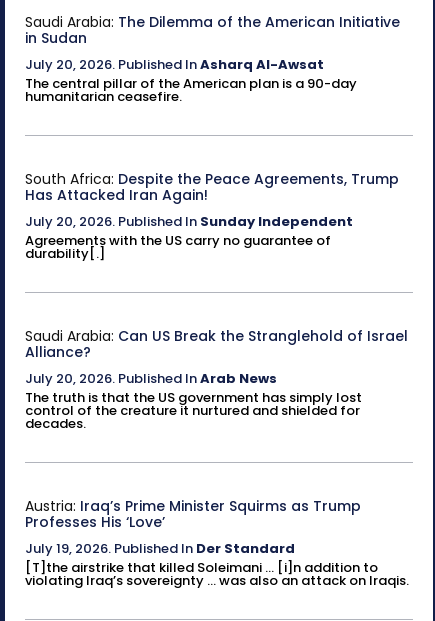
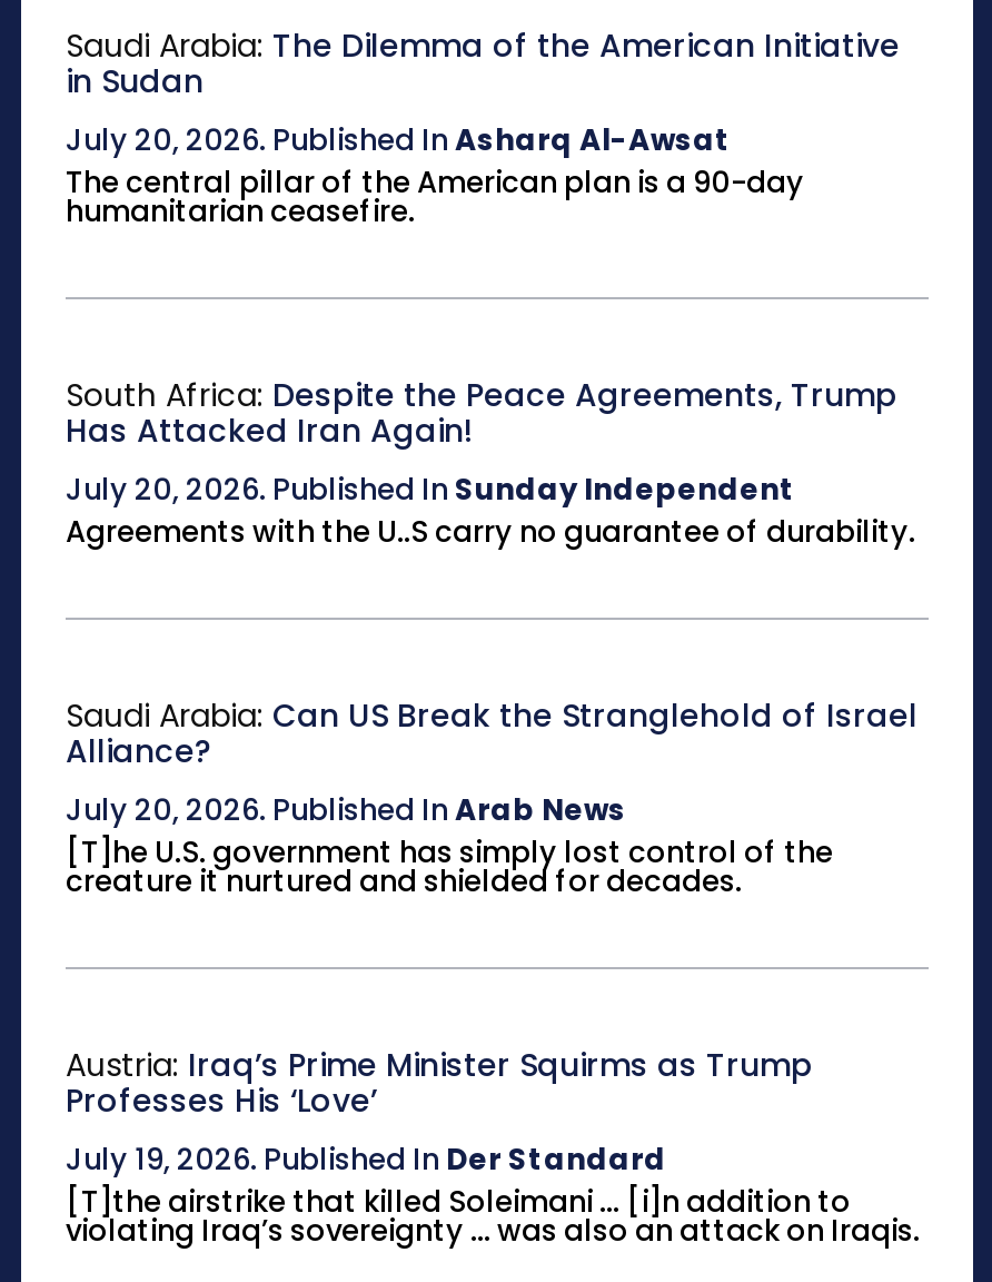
- Agreements with the US carry no guarantee of
- durability[.]
+ Agreements with the U..S carry no guarantee of durability.

- The truth is that the US government has simply lost
- control of the creature it nurtured and shielded for
- decades.
+ [T]he U.S. government has simply lost control of the
+ creature it nurtured and shielded for decades.
